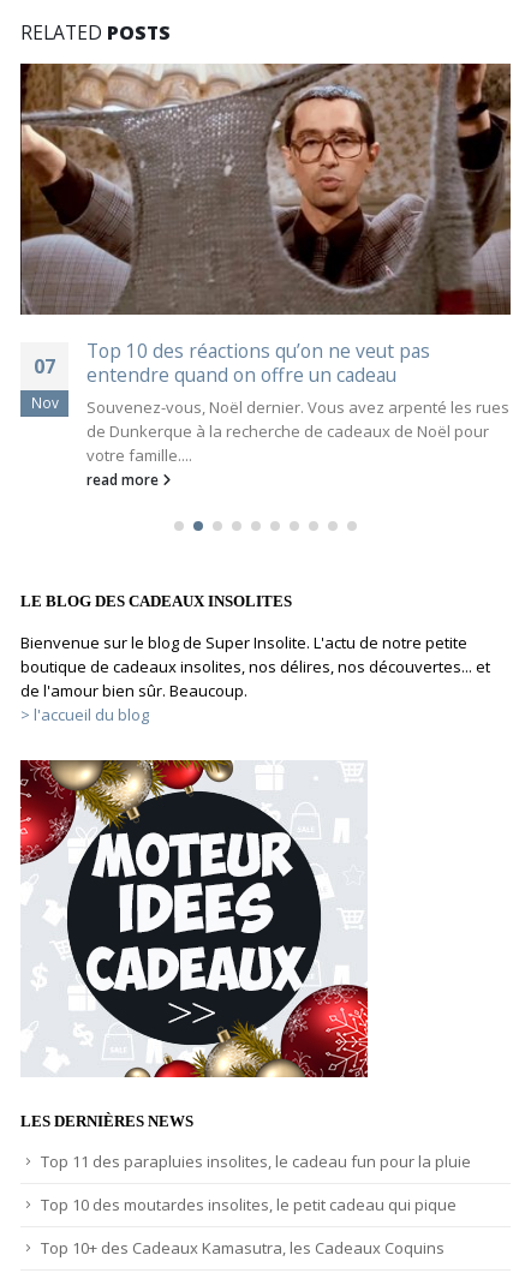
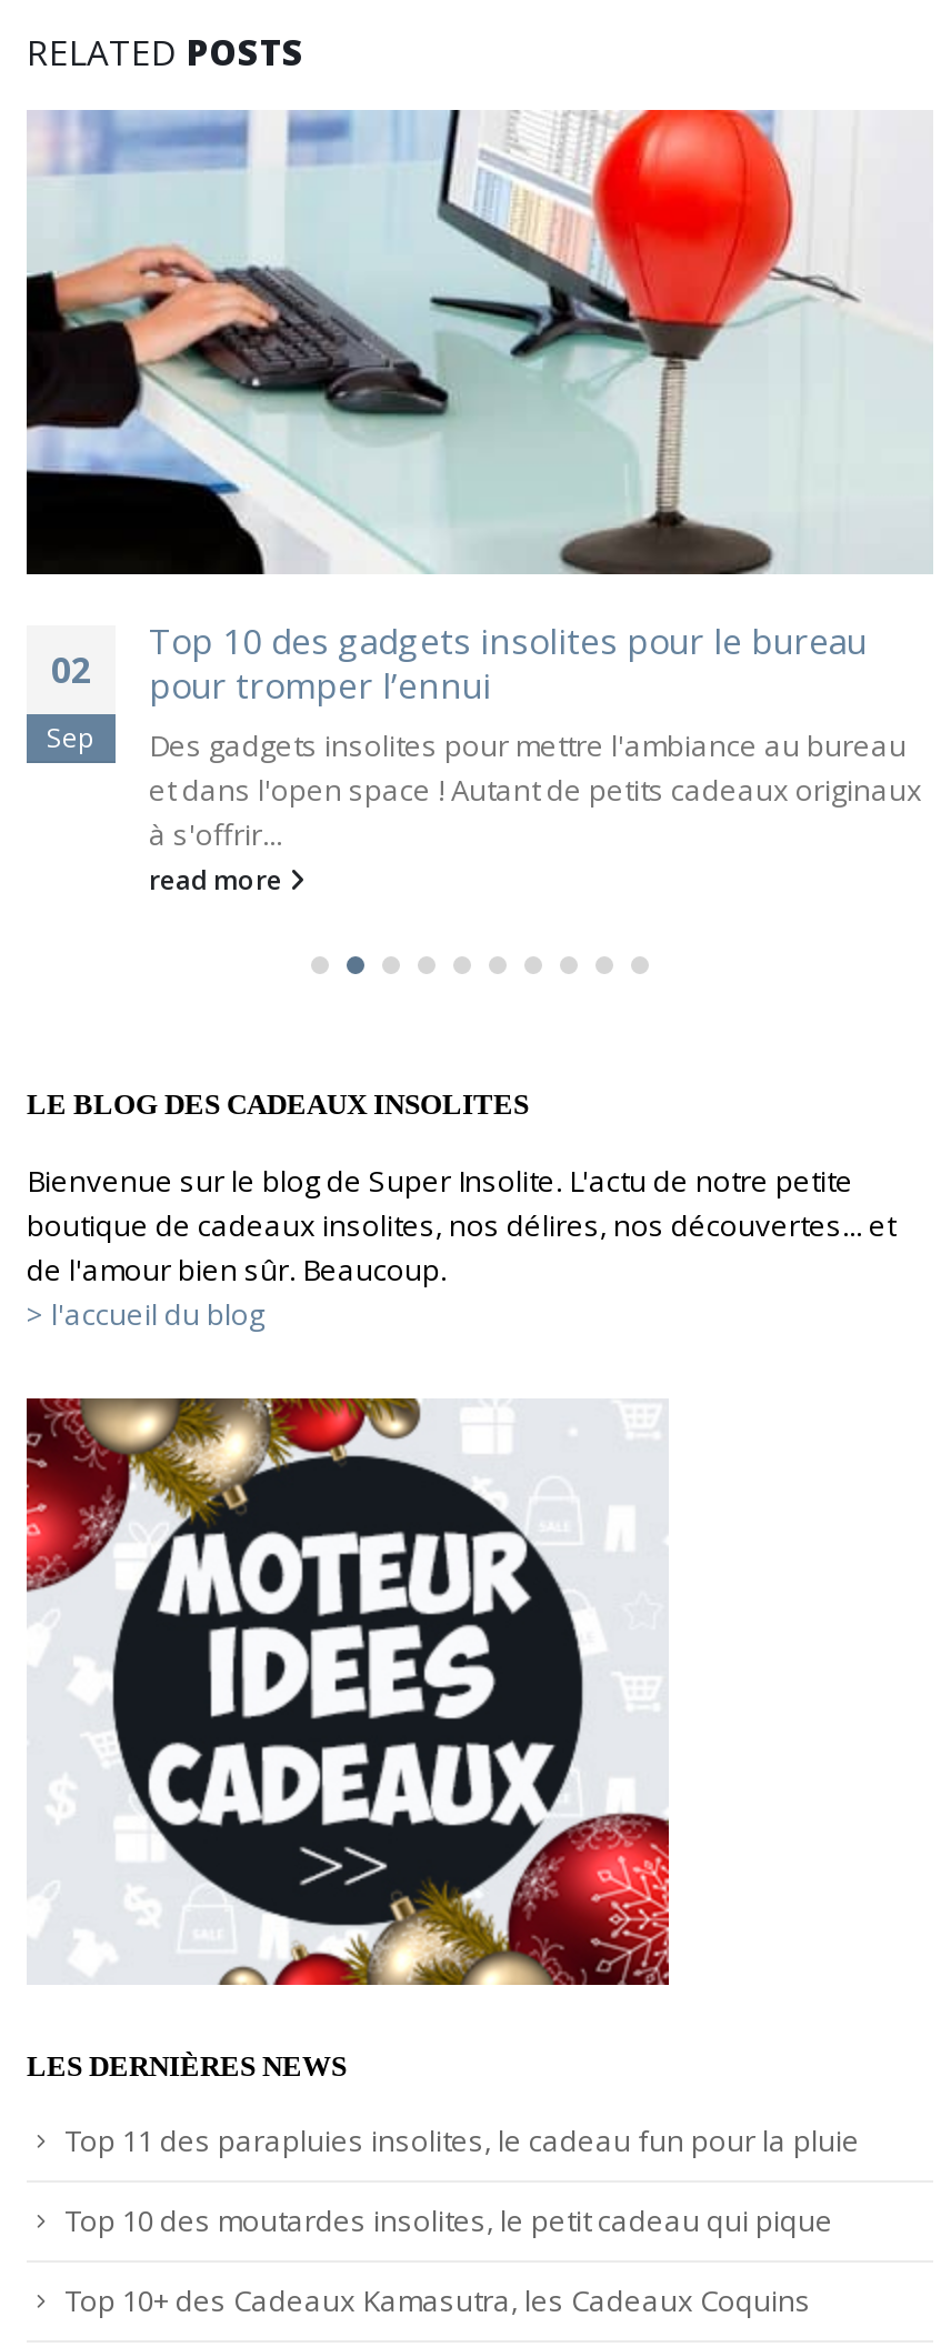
- [image]
- Top 10 des réactions qu’on ne veut pas
- entendre quand on offre un cadeau
- Souvenez-vous, Noël dernier. Vous avez arpenté les rues
- de Dunkerque à la recherche de cadeaux de Noël pour
- votre famille....
+ [image]
+ Top 10 des gadgets insolites pour le bureau
+ pour tromper l’ennui
+ Des gadgets insolites pour mettre l'ambiance au bureau
+ et dans l'open space ! Autant de petits cadeaux originaux
+ à s'offrir...

- 07
+ 02

- Nov
+ Sep
